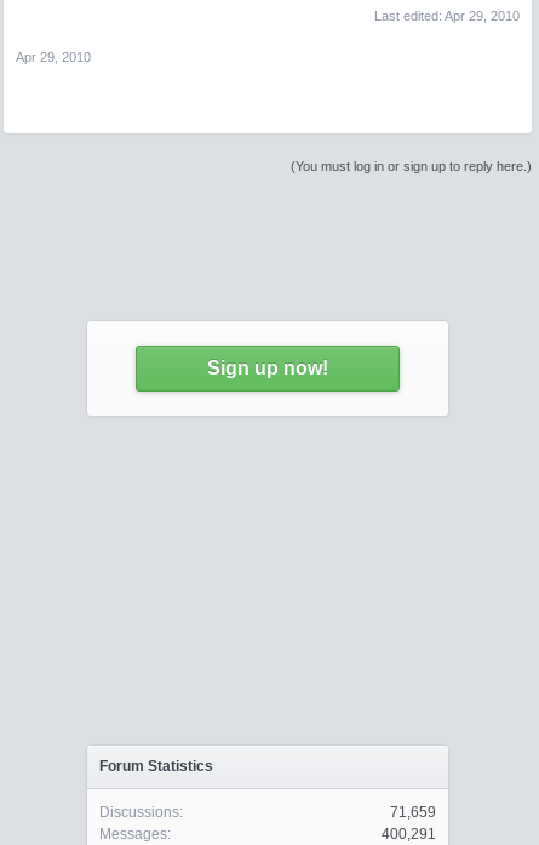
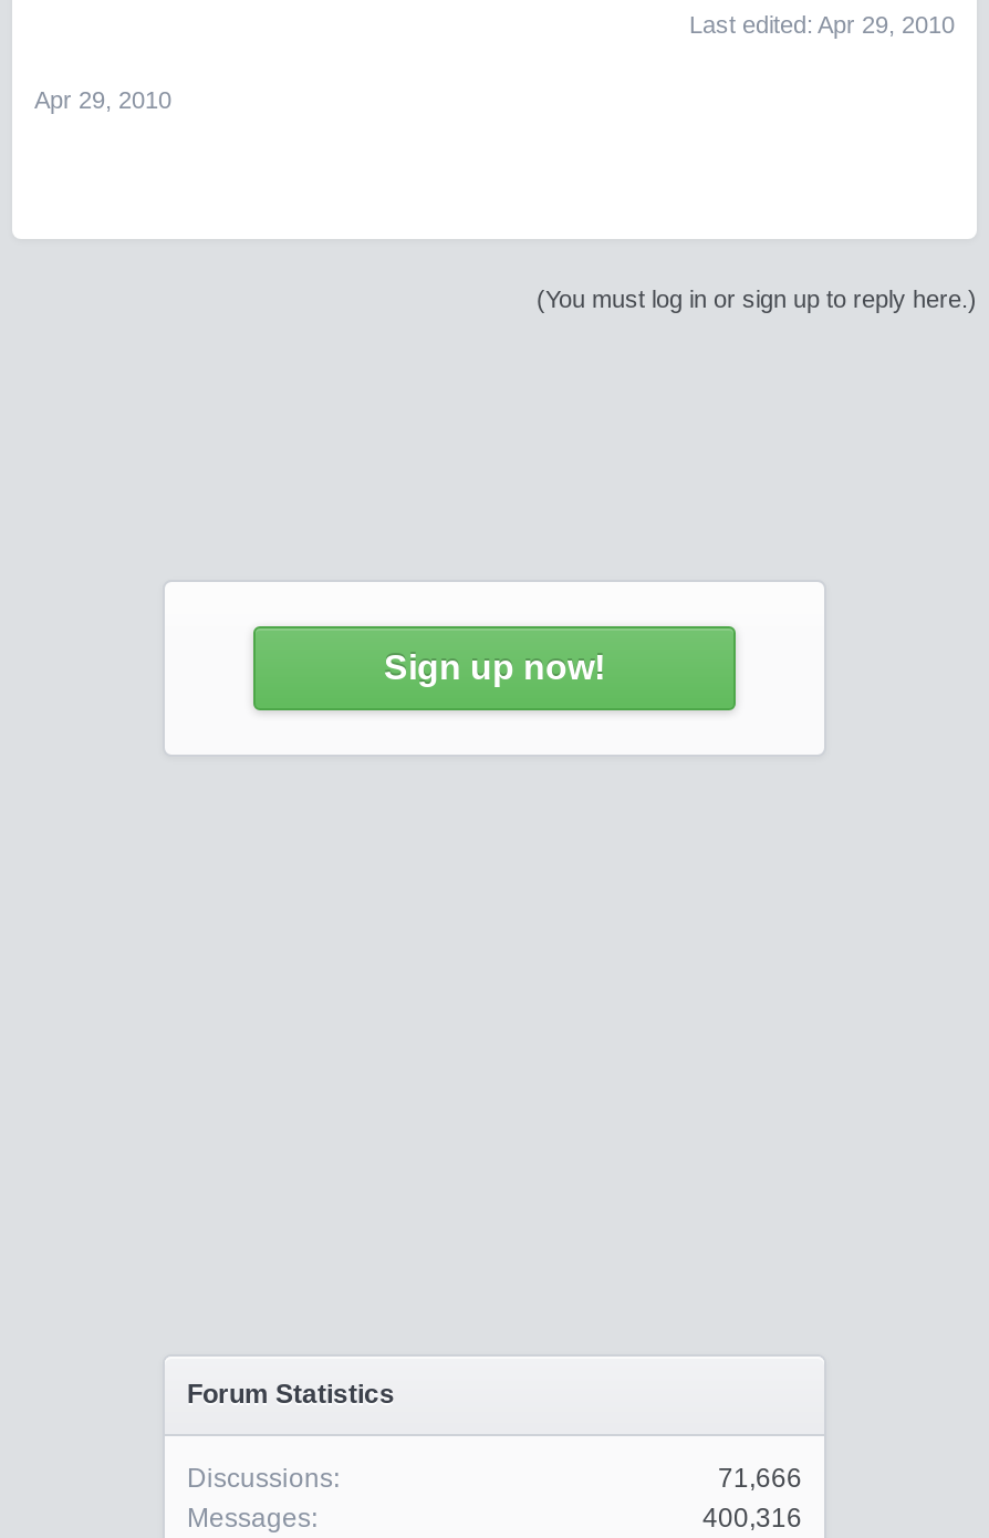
- 71,659
+ 71,666

- 400,291
+ 400,316
